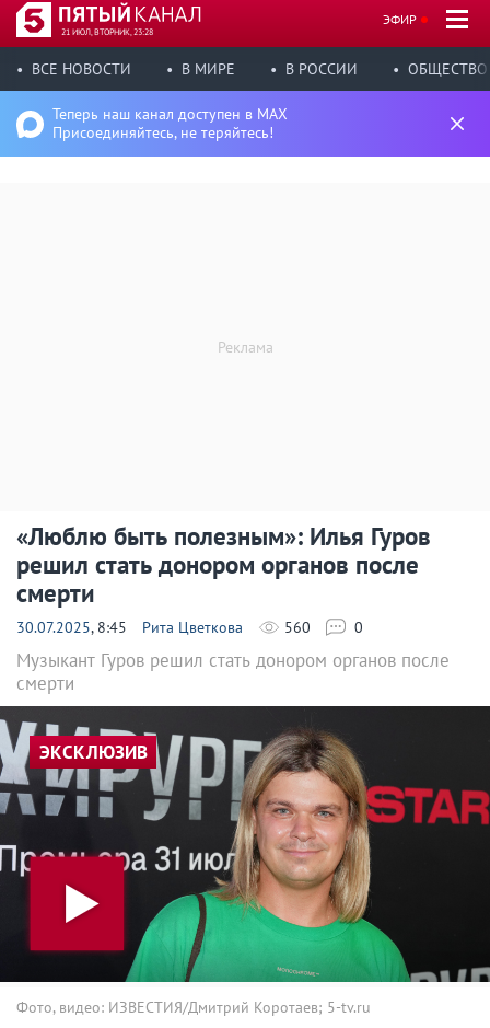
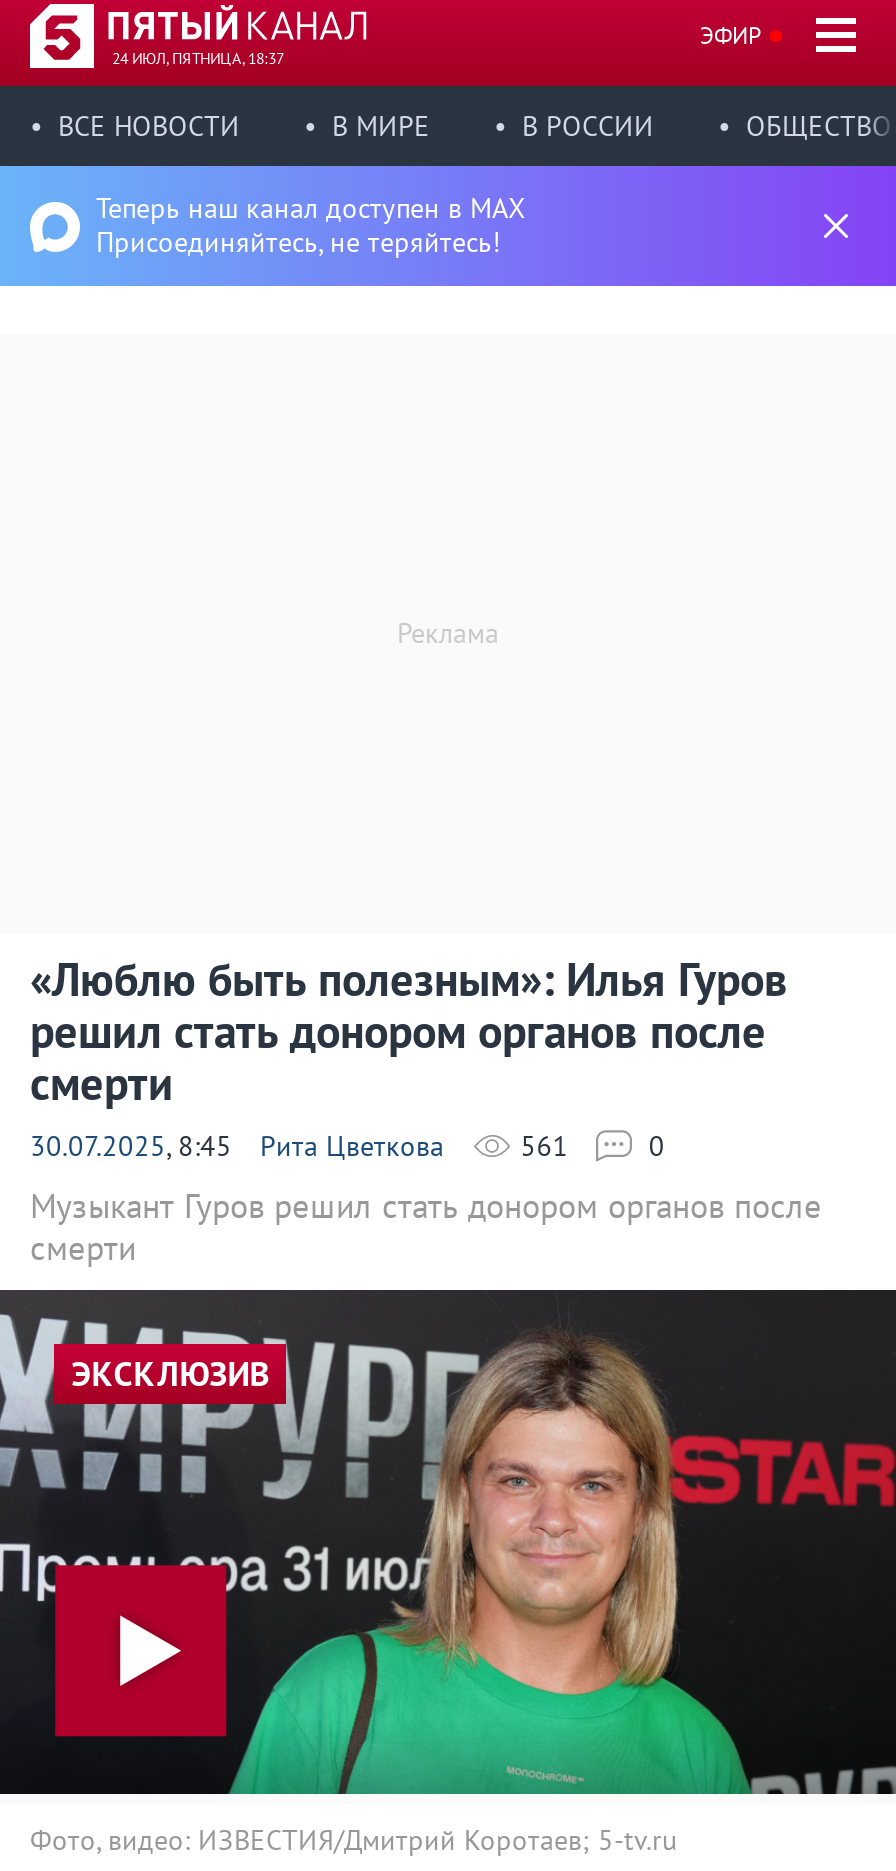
- 21 ИЮЛ, ВТОРНИК, 23:28
+ 24 ИЮЛ, ПЯТНИЦА, 18:37

- 560
+ 561
